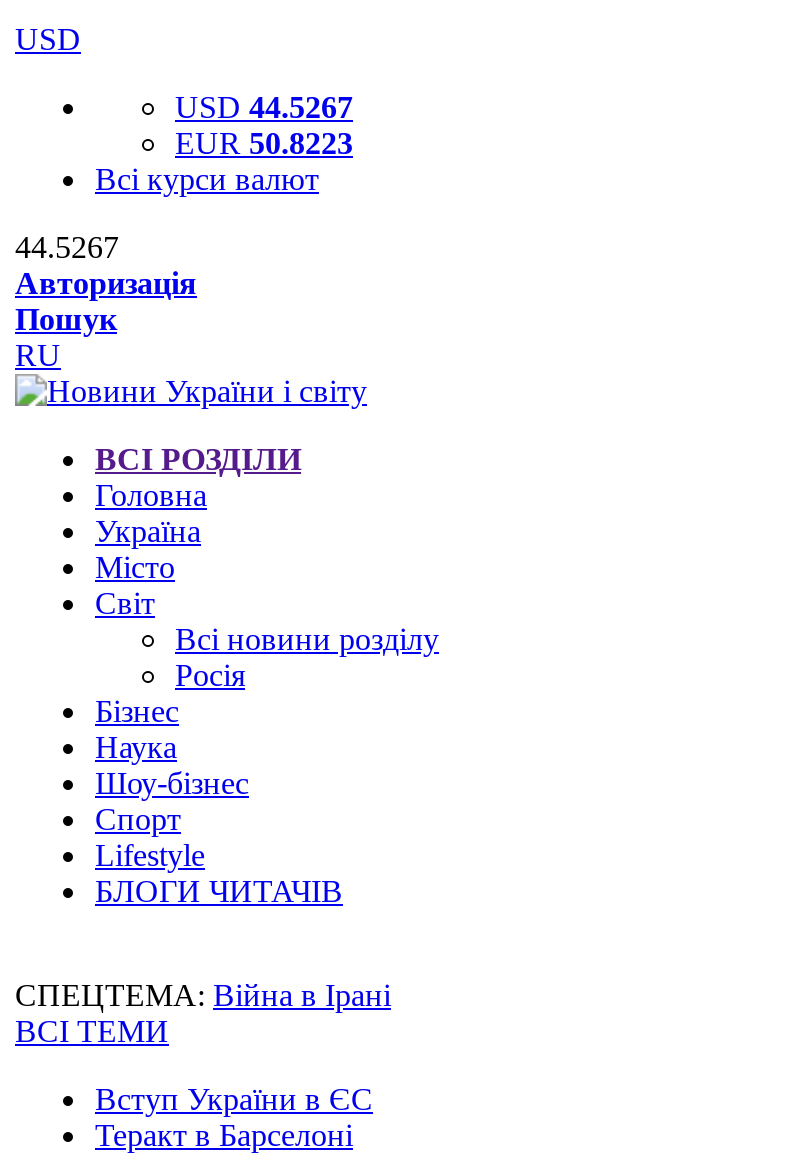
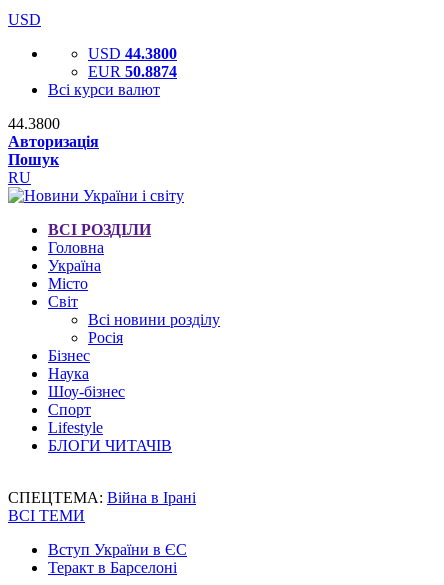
- USD 44.5267
+ USD 44.3800

- EUR 50.8223
+ EUR 50.8874

- 44.5267
+ 44.3800
